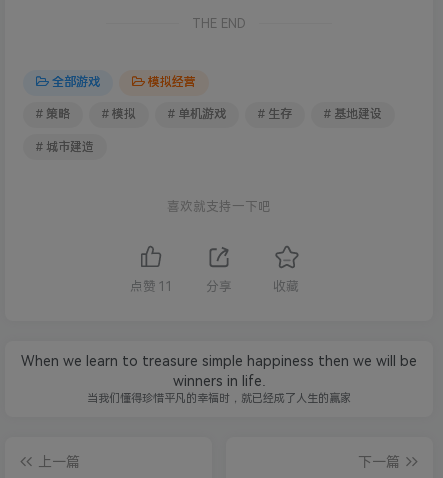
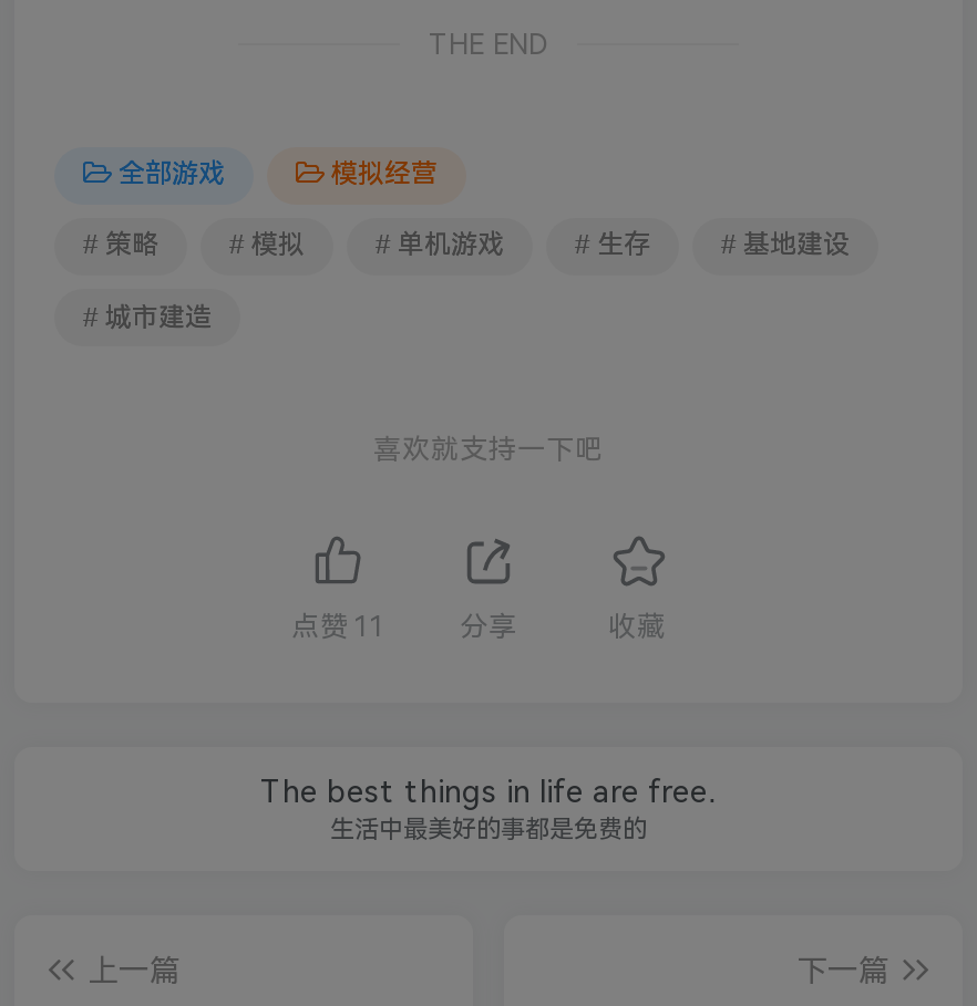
- When we learn to treasure simple happiness then we will be
- winners in life.
- 当我们懂得珍惜平凡的幸福时，就已经成了人生的赢家
+ The best things in life are free.
+ 生活中最美好的事都是免费的
